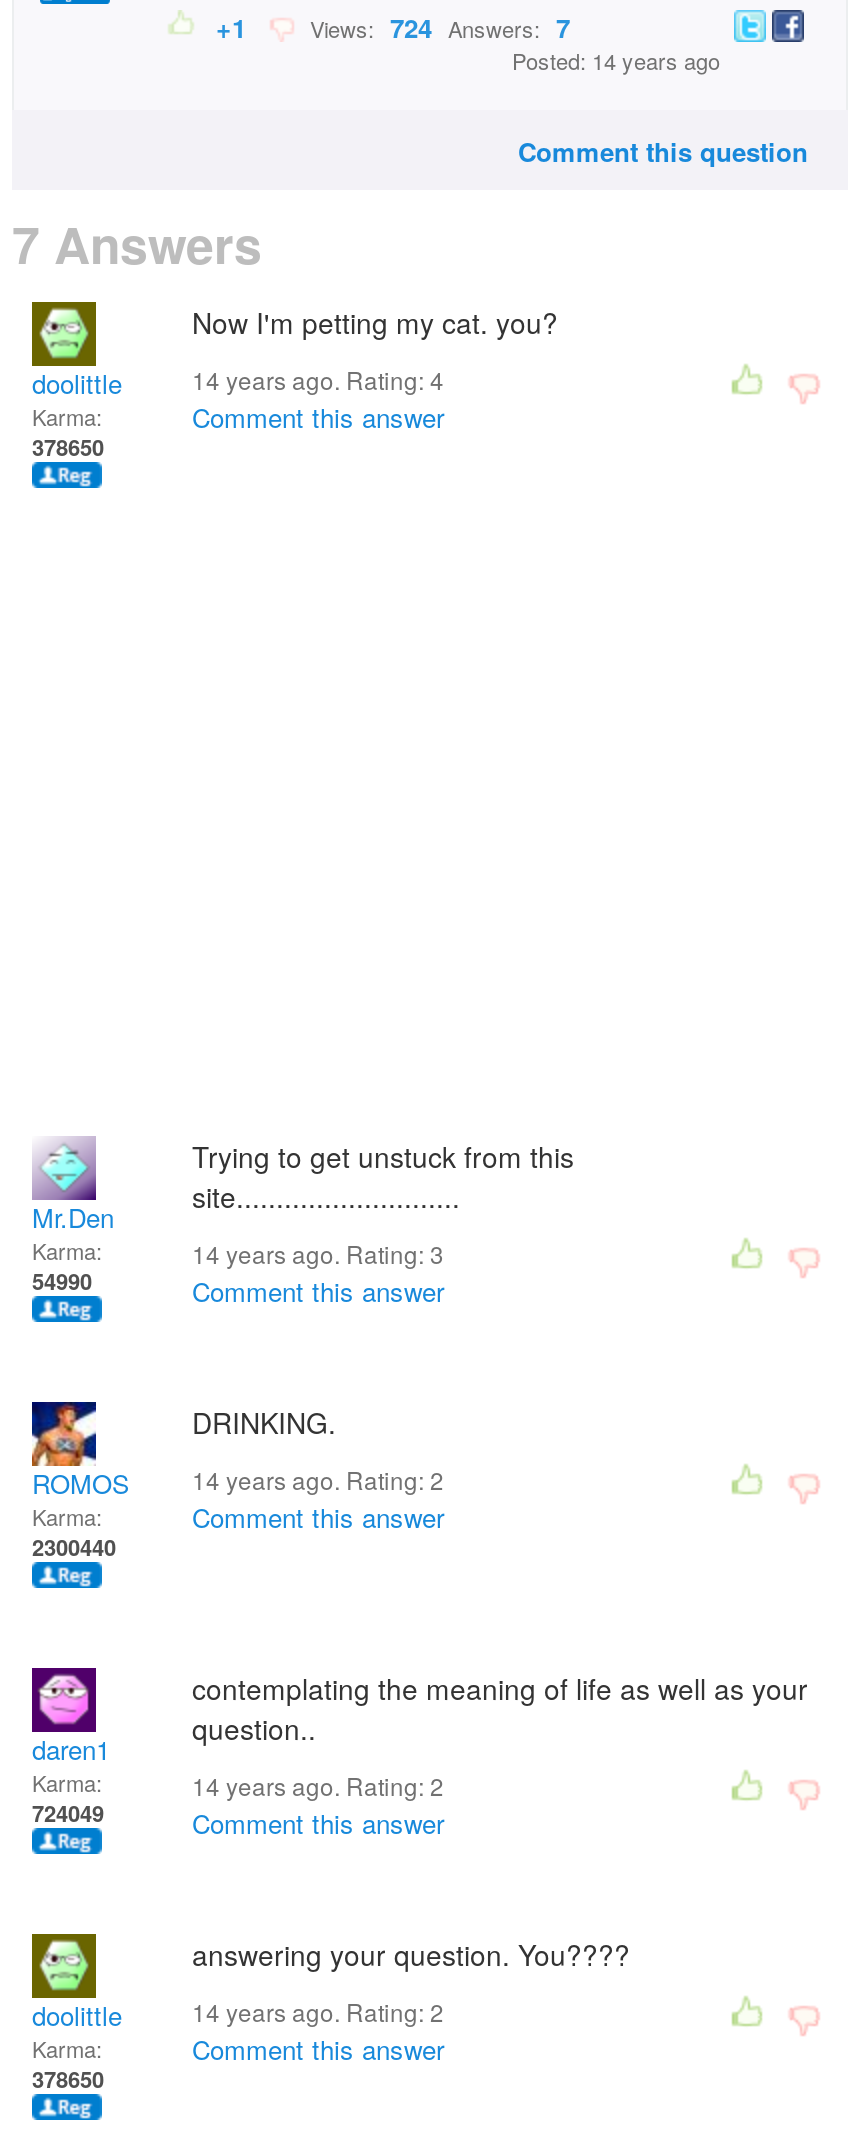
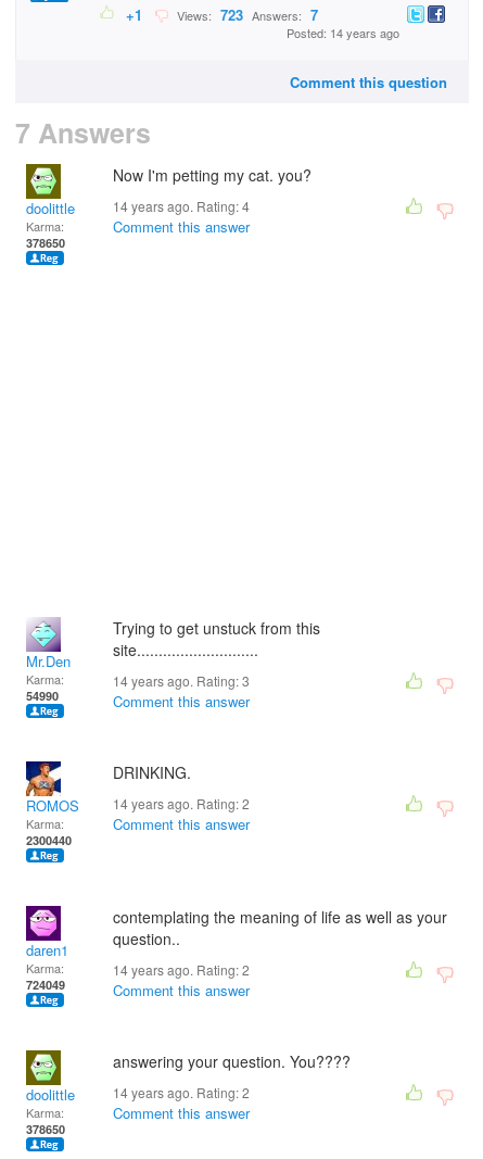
- Views: 724 Answers: 7
+ Views: 723 Answers: 7
